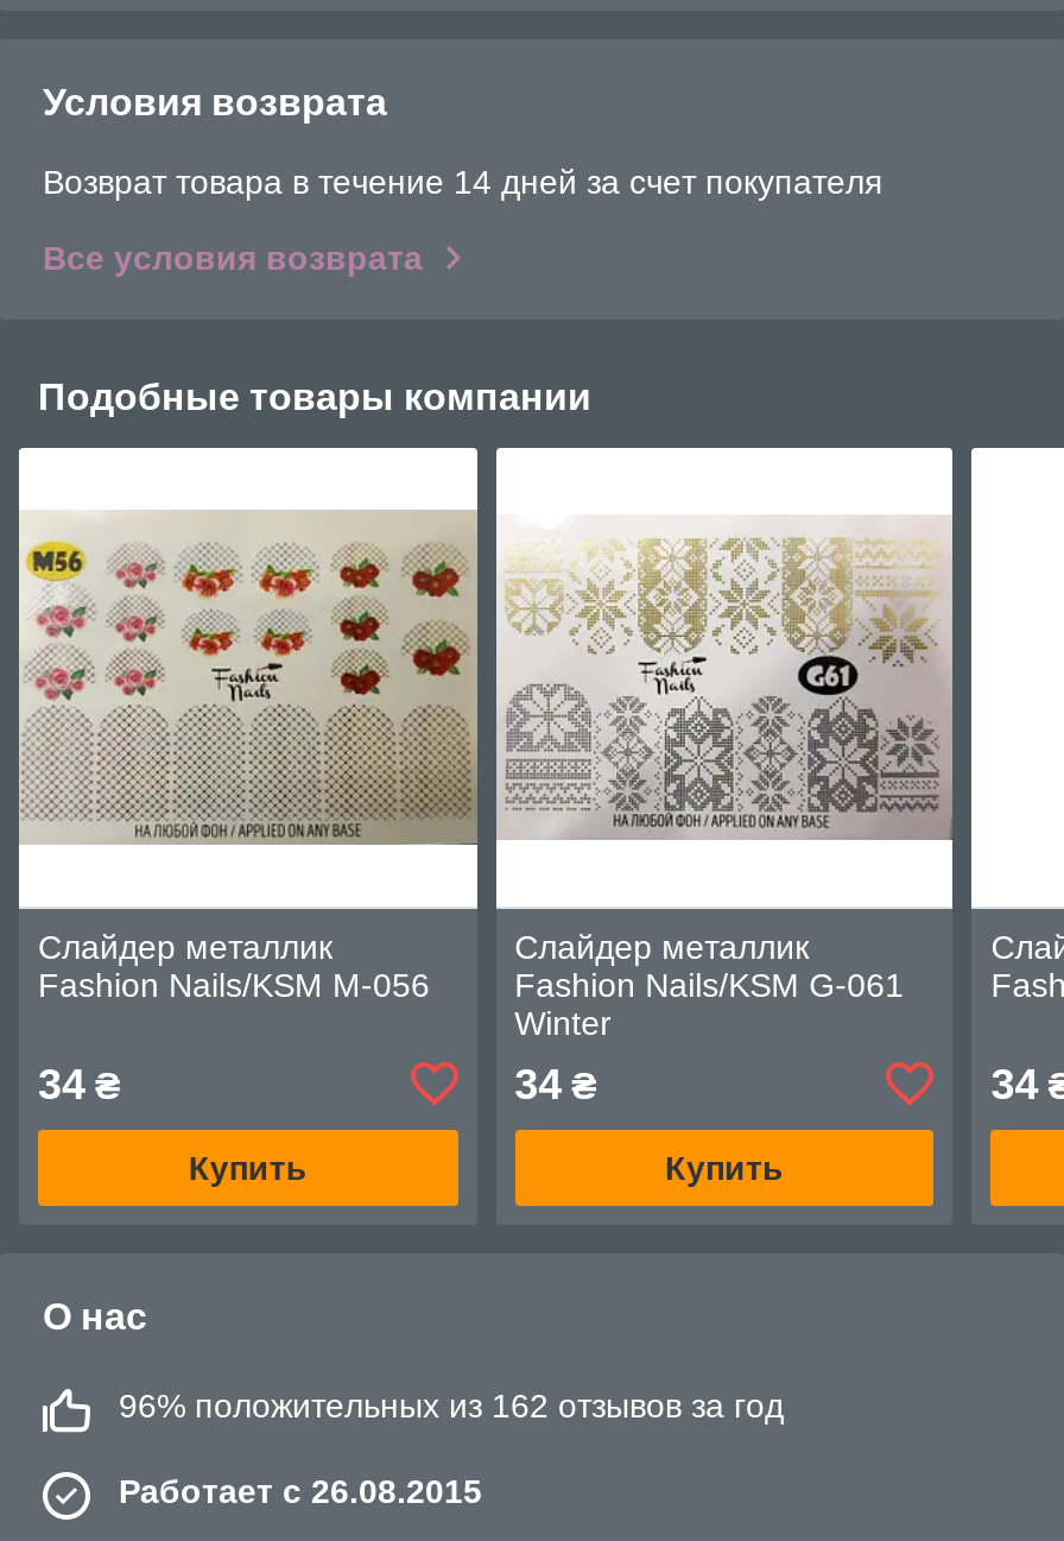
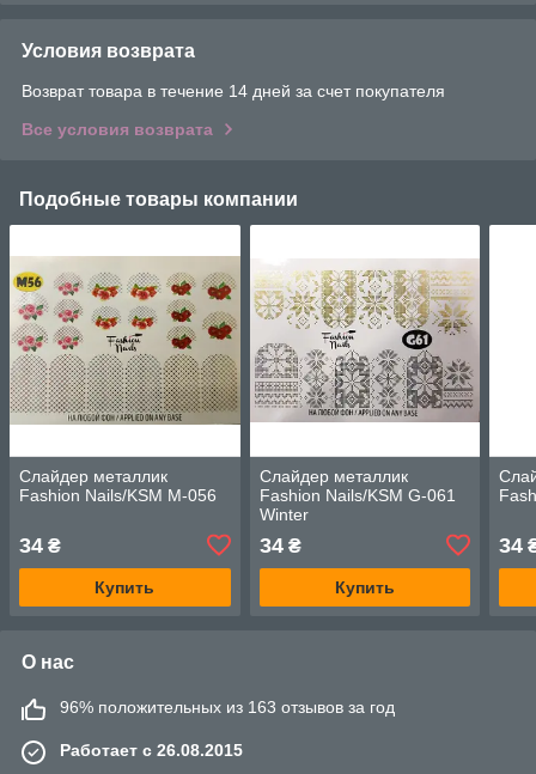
- 96% положительных из 162 отзывов за год
+ 96% положительных из 163 отзывов за год
